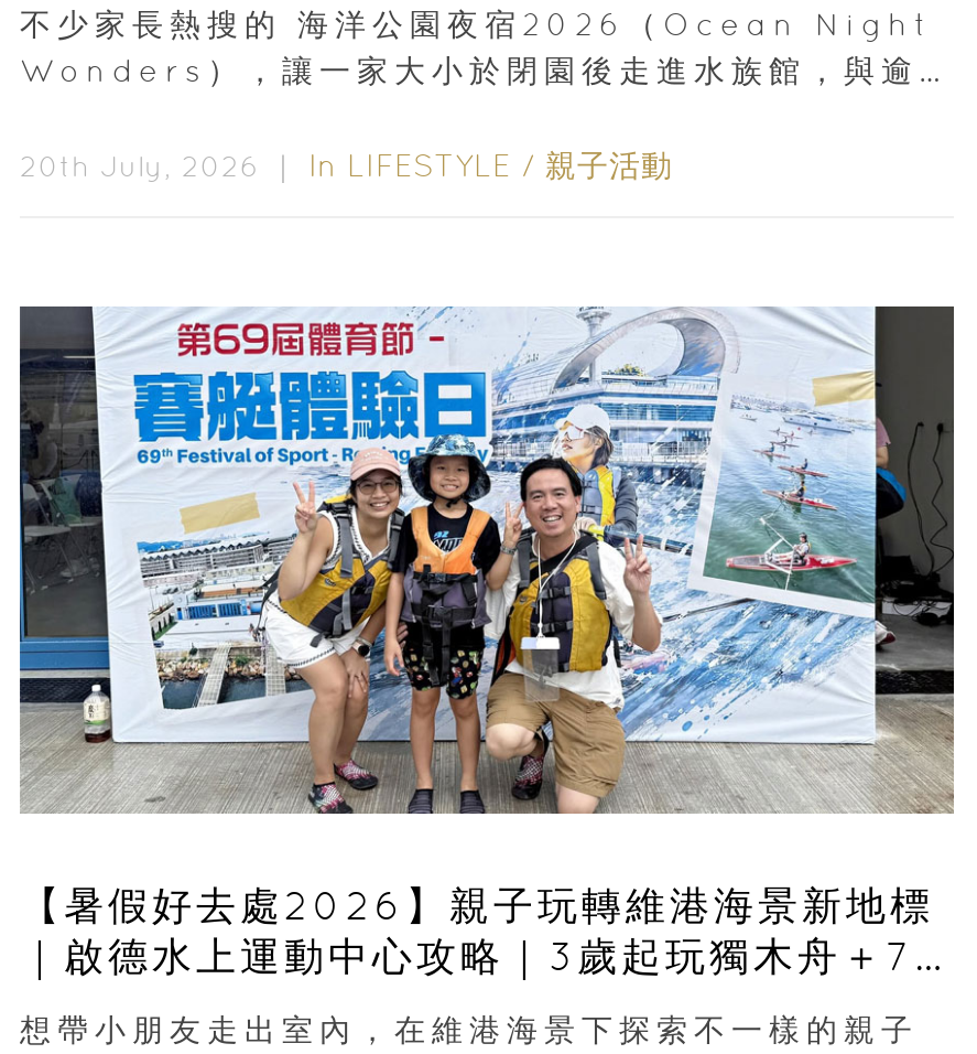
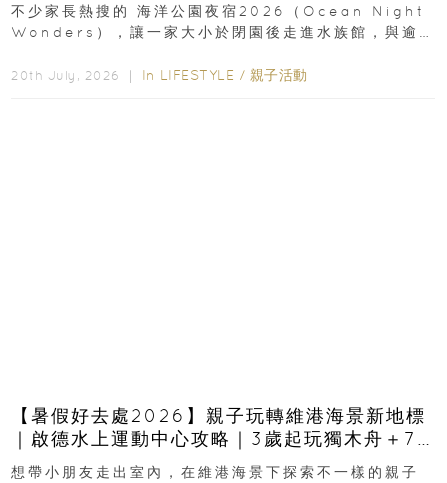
- [image]
